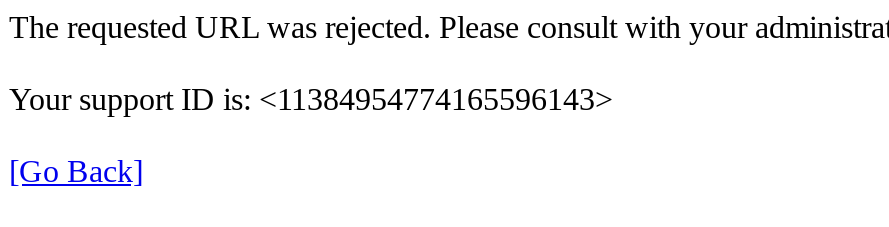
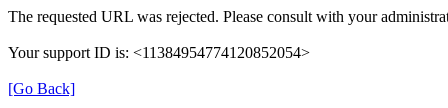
- Your support ID is: <11384954774165596143>
+ Your support ID is: <11384954774120852054>
